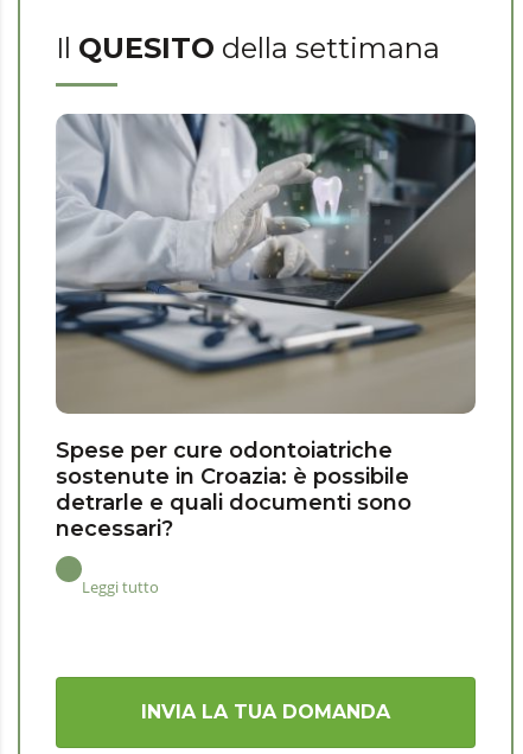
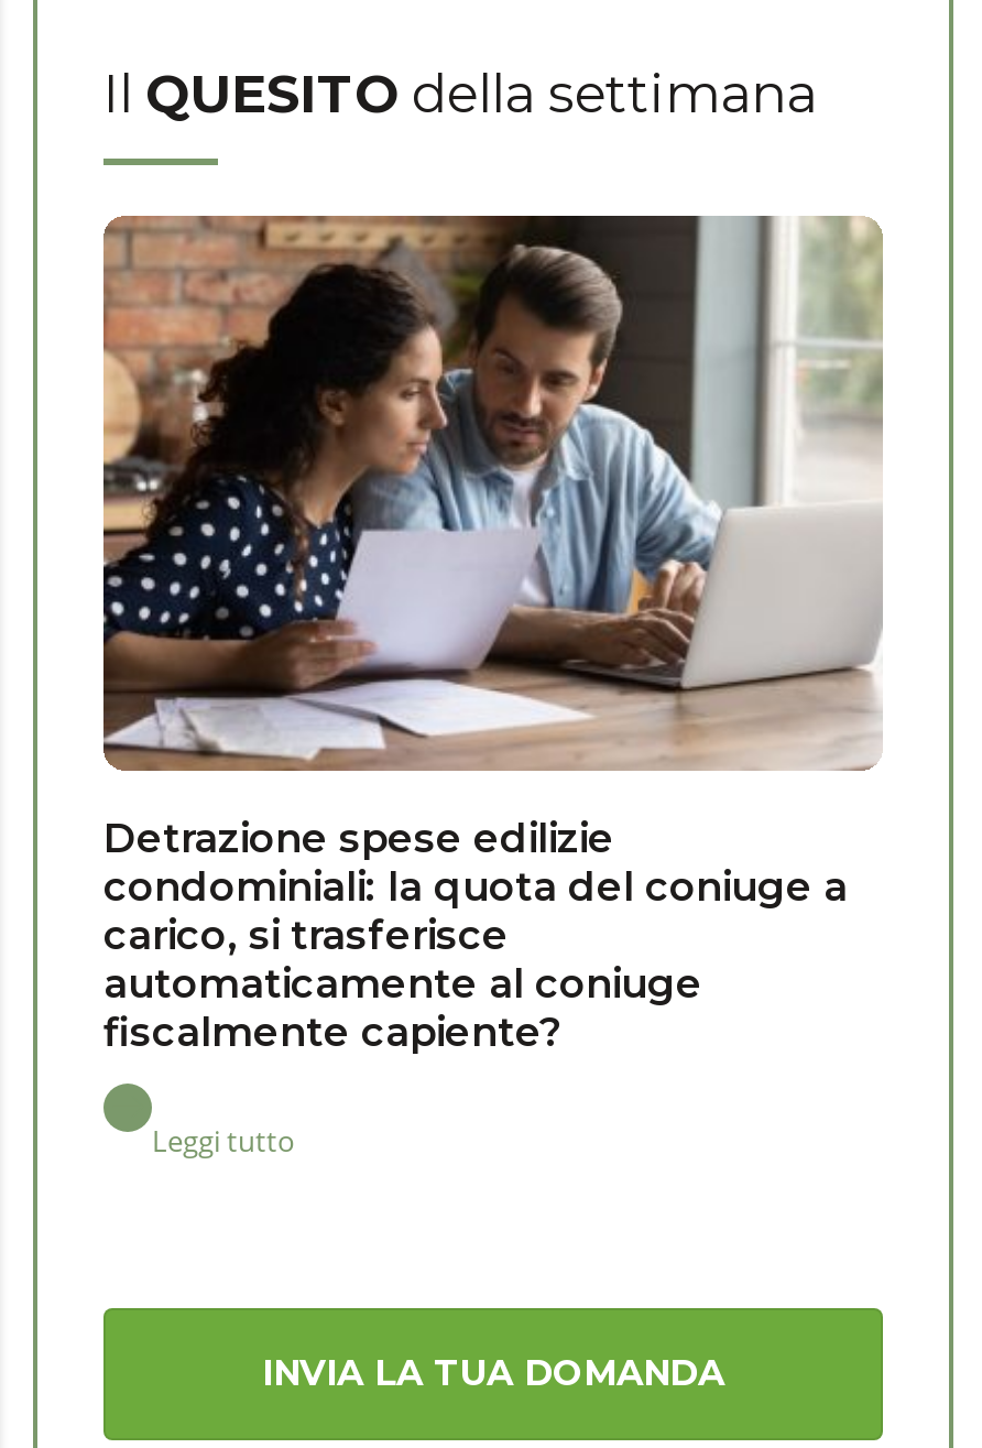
- [image]
- Spese per cure odontoiatriche
- sostenute in Croazia: è possibile
- detrarle e quali documenti sono
- necessari?
+ [image]
+ Detrazione spese edilizie
+ condominiali: la quota del coniuge a
+ carico, si trasferisce
+ automaticamente al coniuge
+ fiscalmente capiente?
